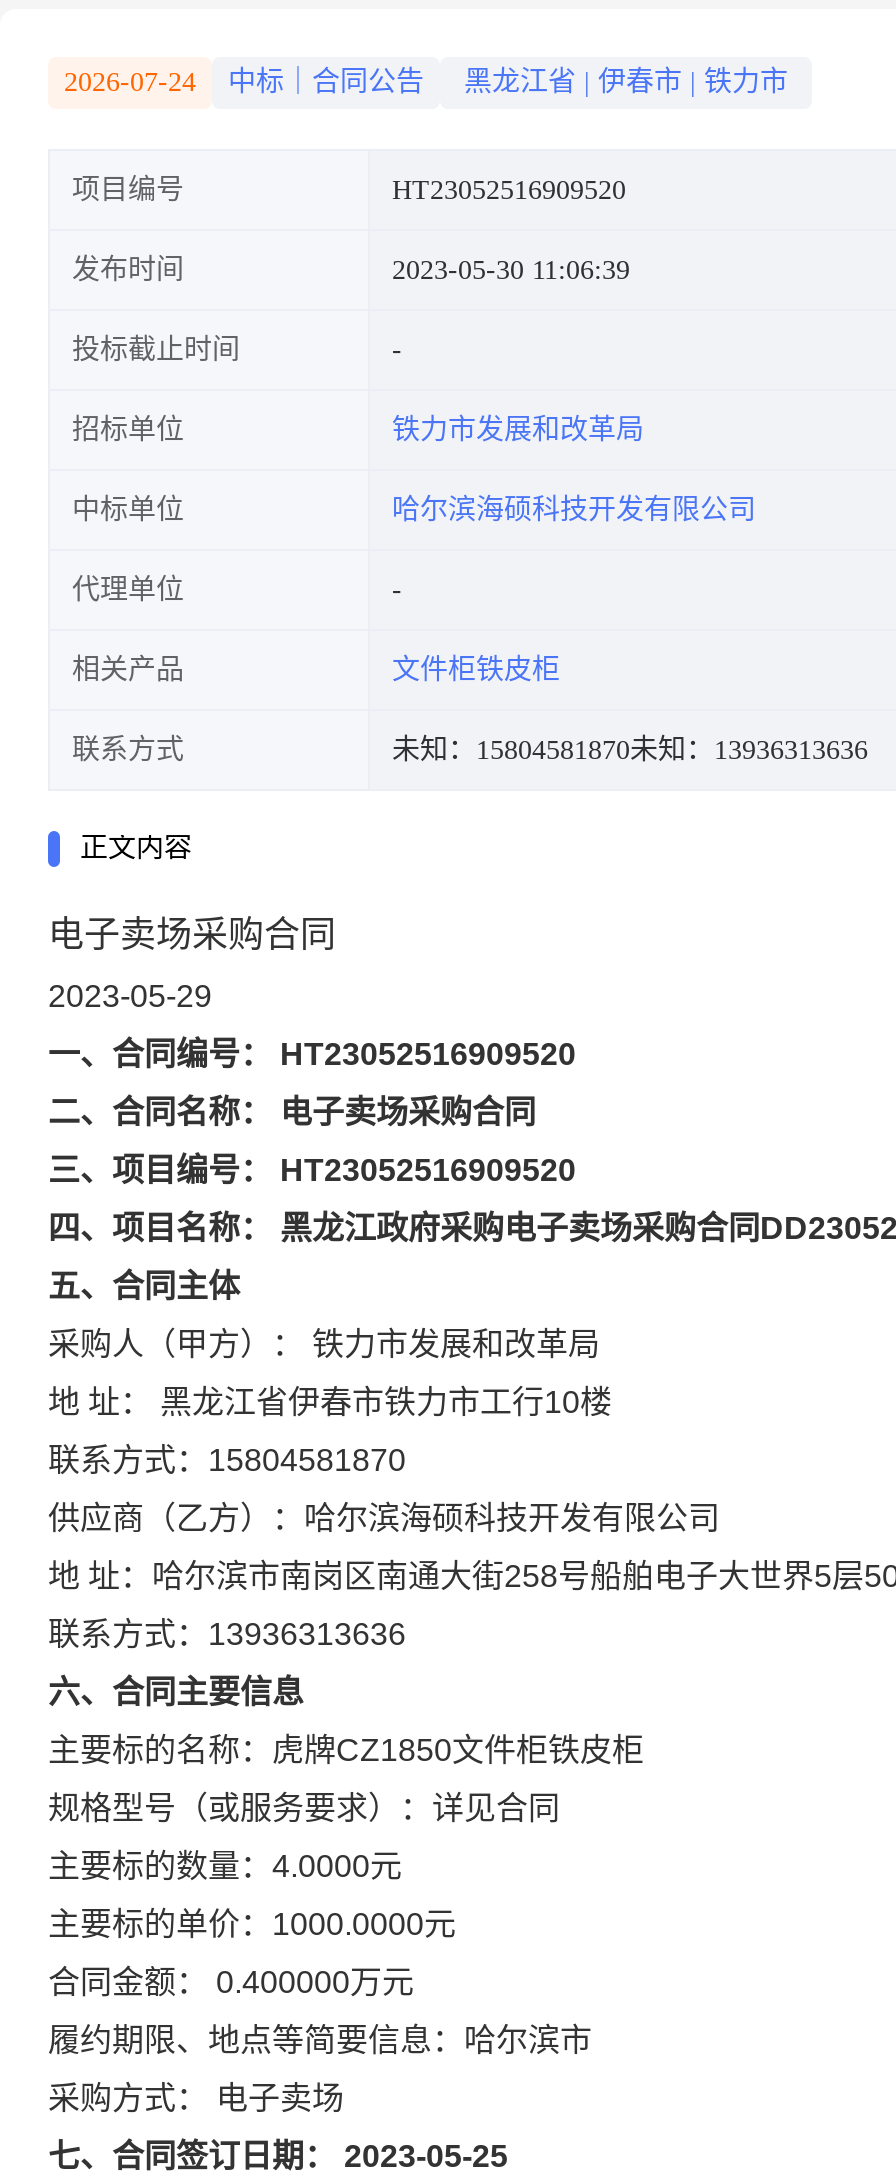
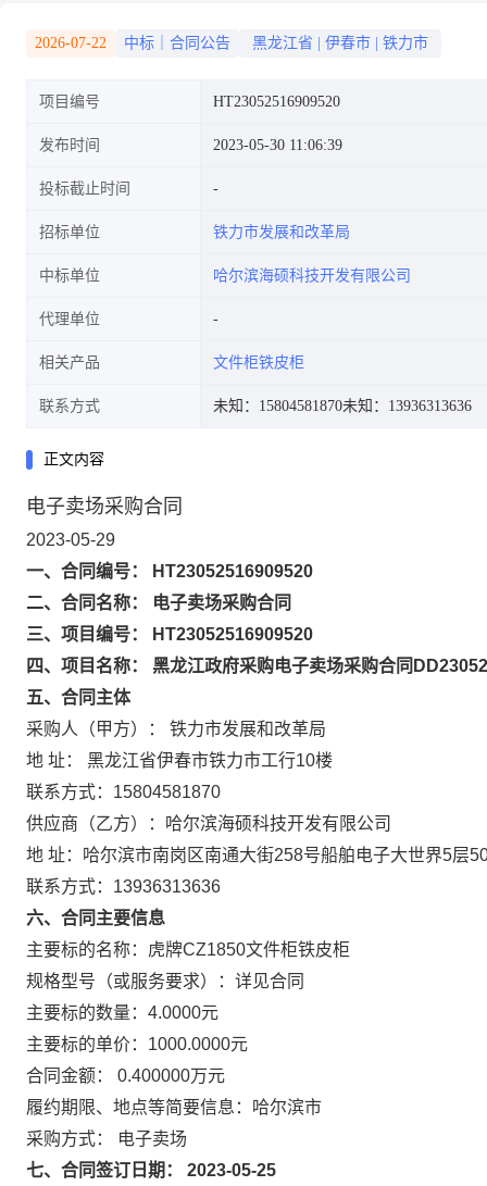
- 2026-07-24
+ 2026-07-22
